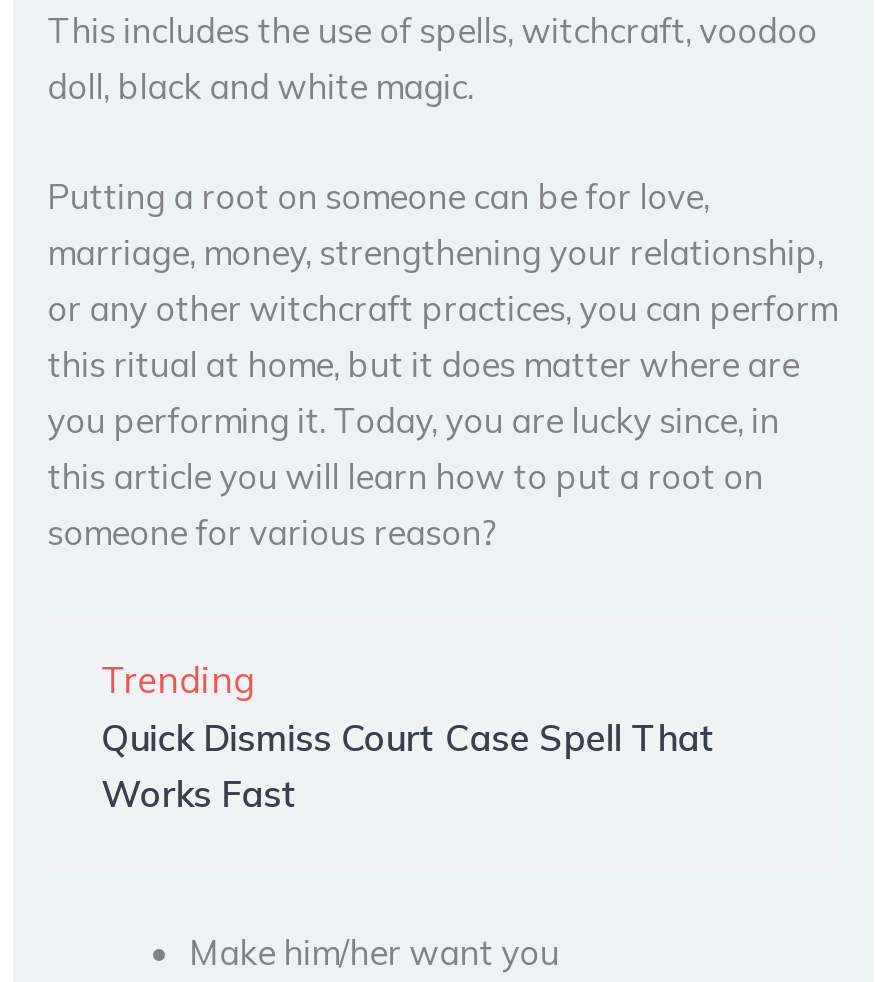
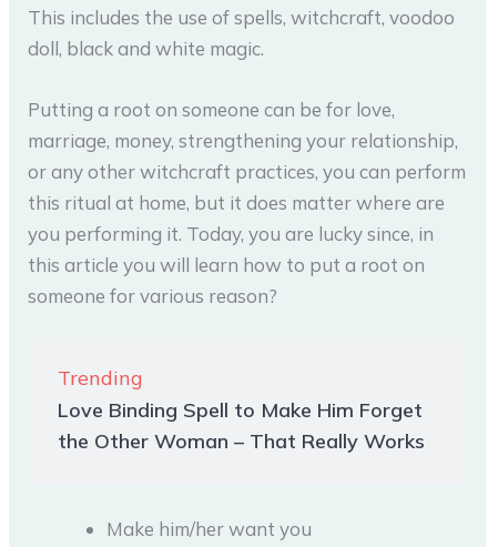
- Quick Dismiss Court Case Spell That
- Works Fast
+ Love Binding Spell to Make Him Forget
+ the Other Woman – That Really Works
